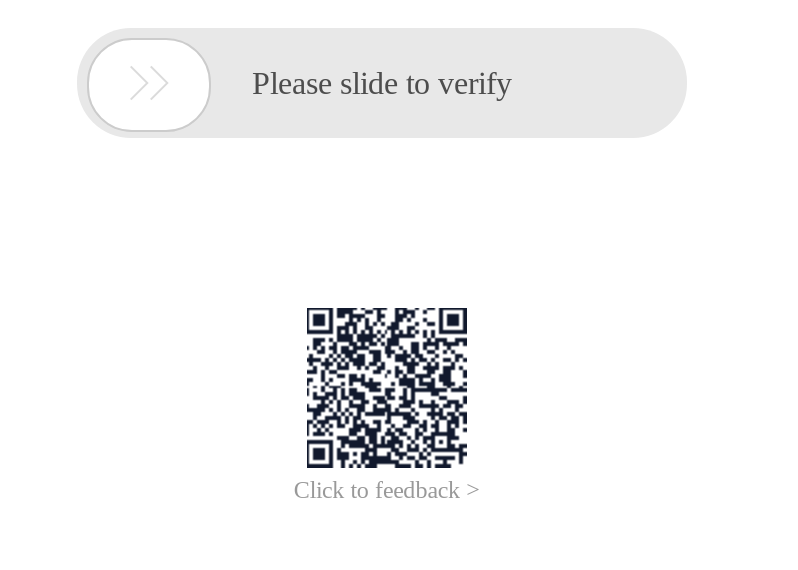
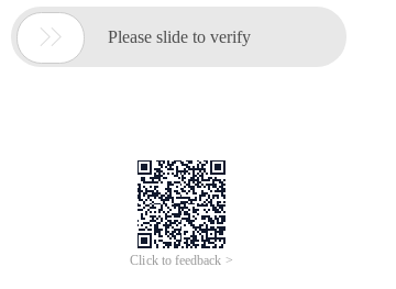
- [image]
+ [image]
